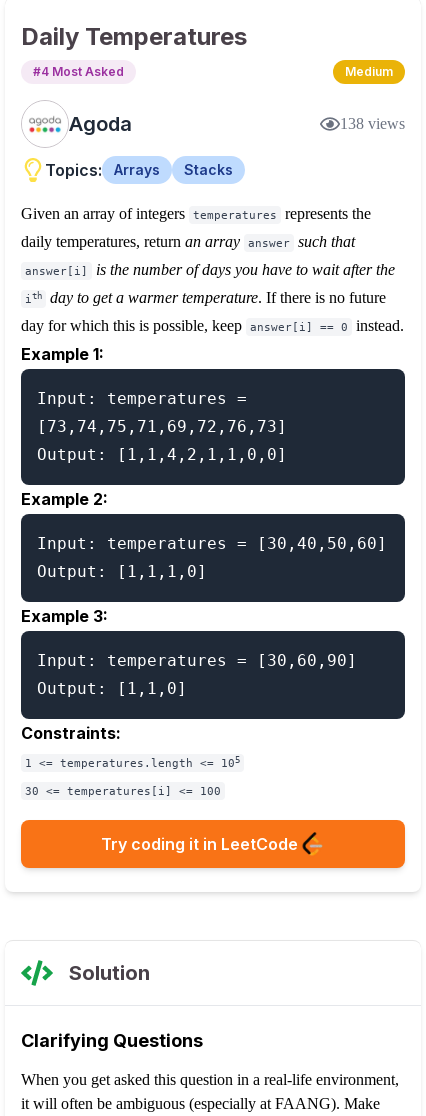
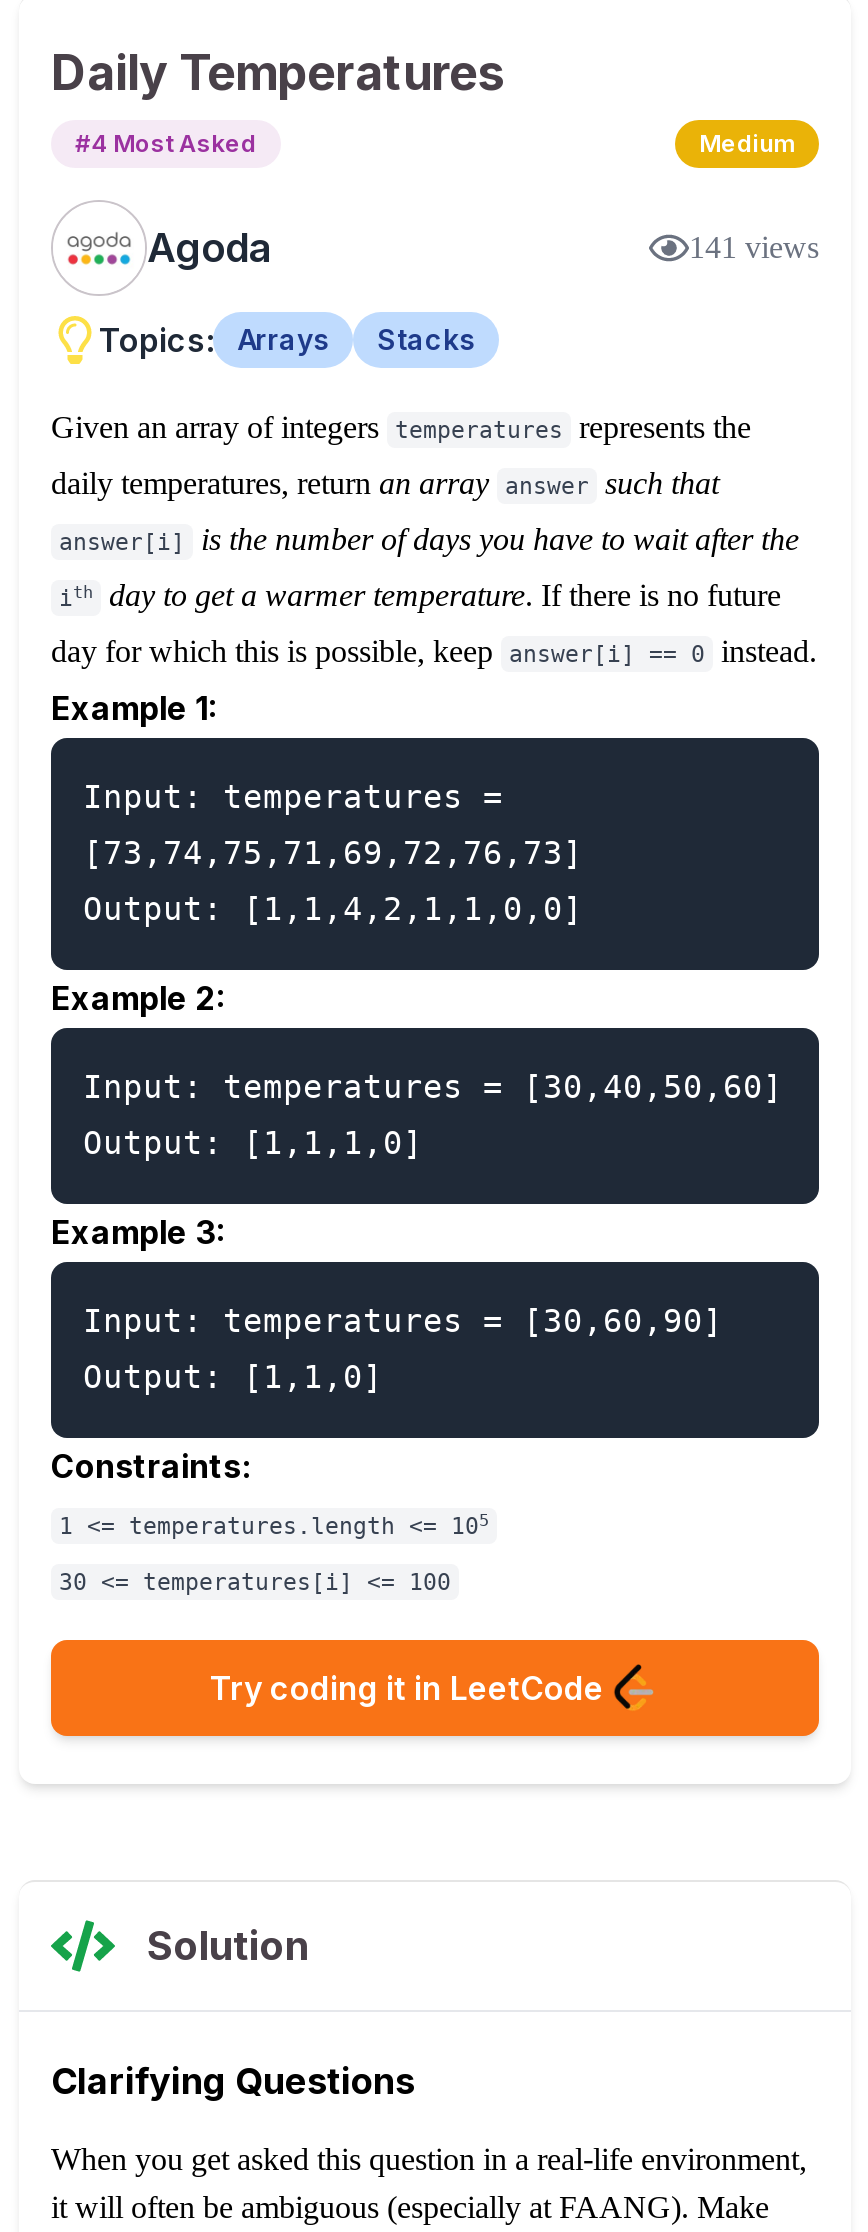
- 138 views
+ 141 views
